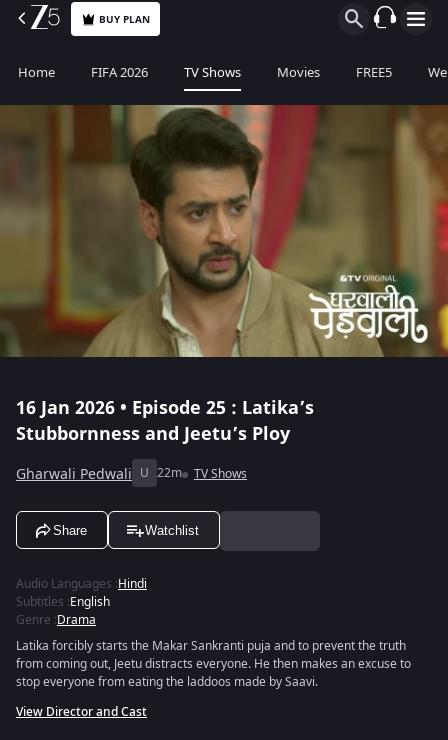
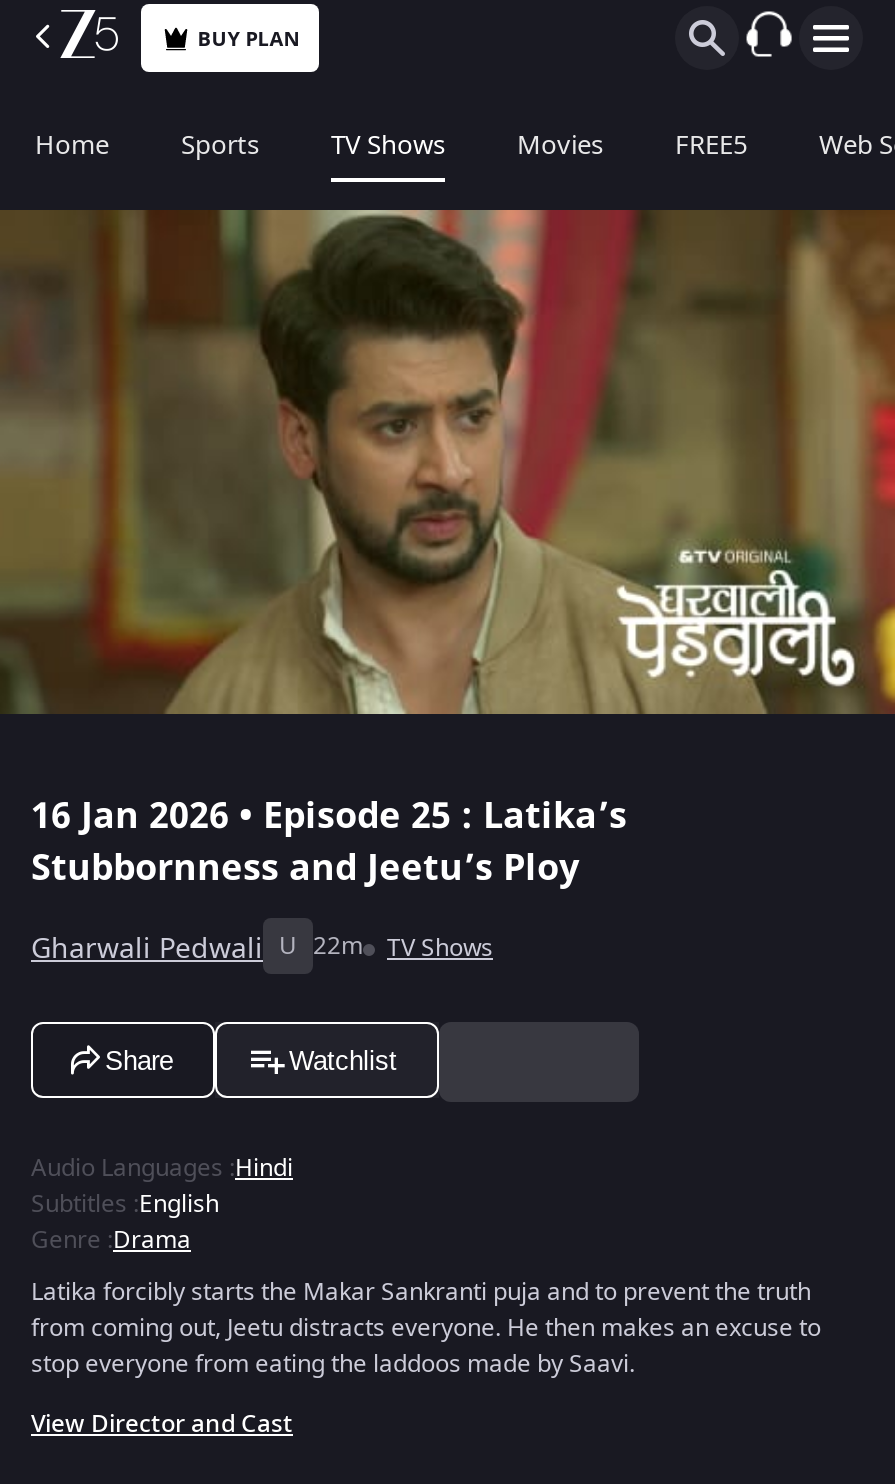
- FIFA 2026
+ Sports
